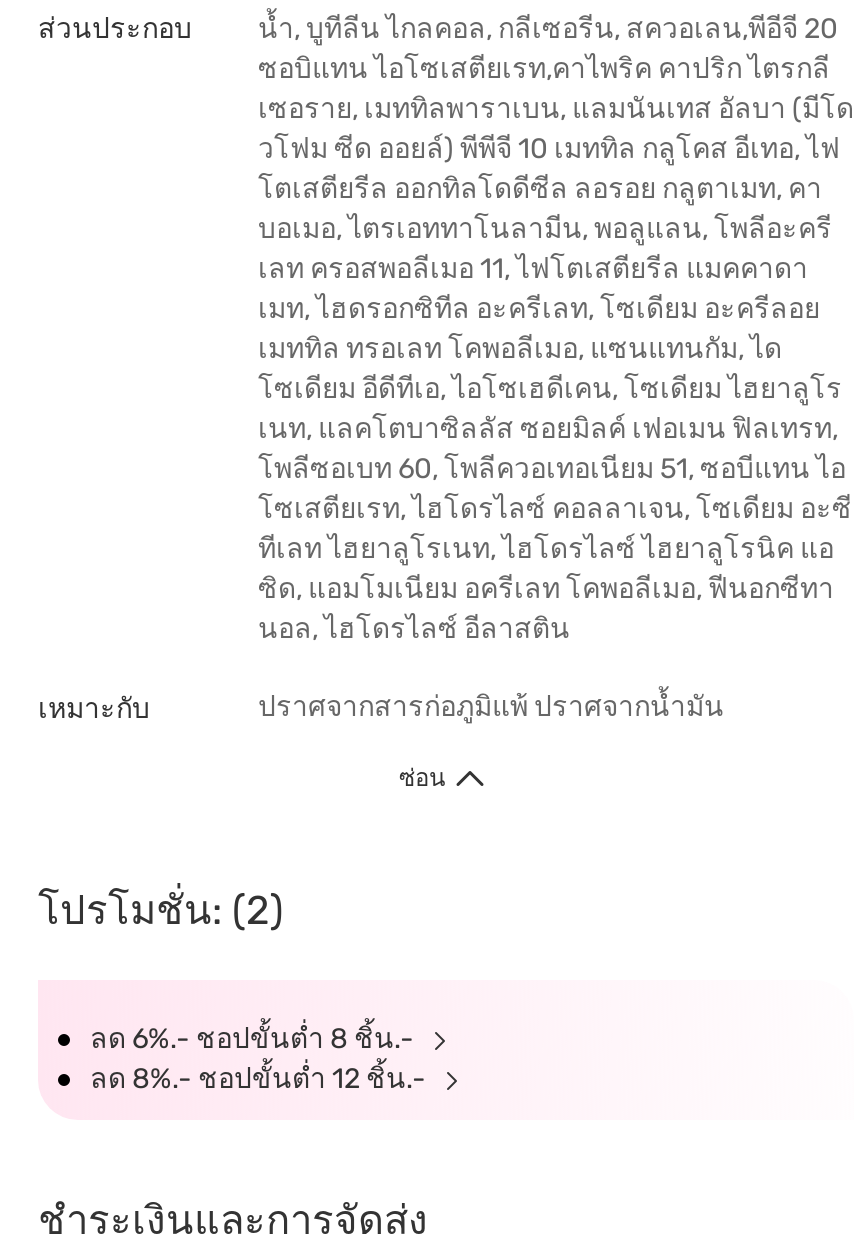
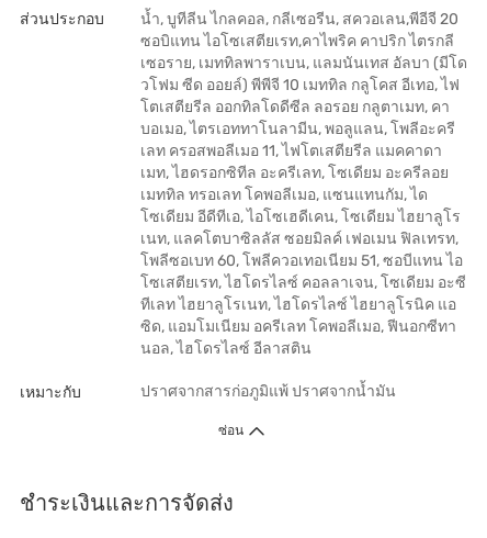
- [image]
- โปรโมชั่น: (2)
- ลด 6%.- ชอปขั้นต่ำ 8 ชิ้น.-
- ลด 8%.- ชอปขั้นต่ำ 12 ชิ้น.-
